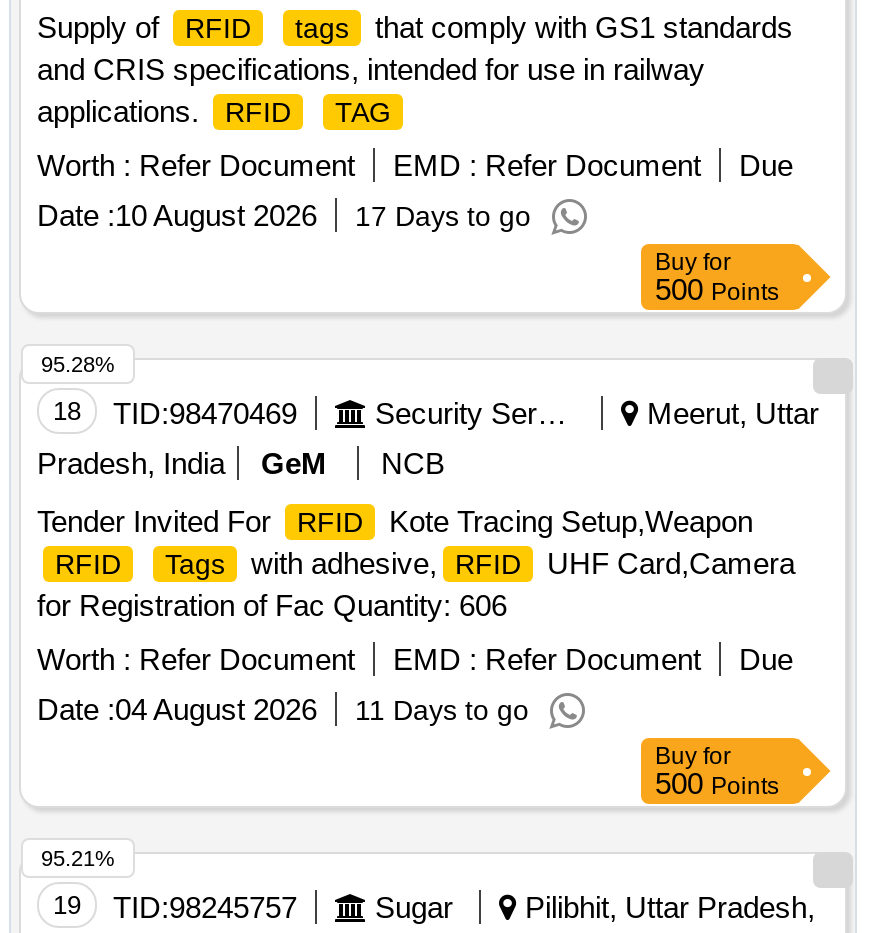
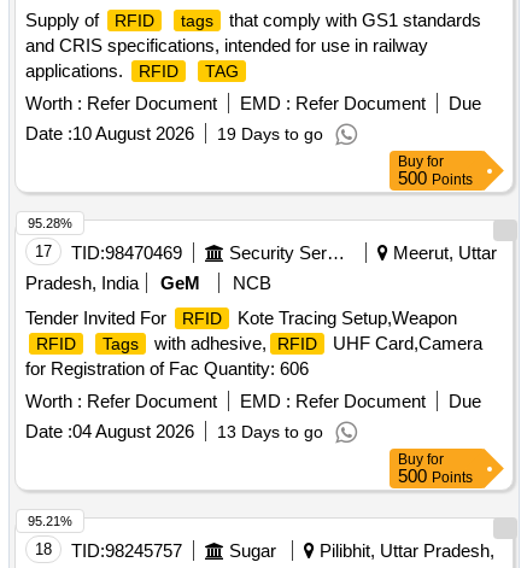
- Date : 10 August 2026 17 Days to go
+ Date : 10 August 2026 19 Days to go

- 18 TID:98470469
+ 17 TID:98470469

- Date : 04 August 2026 11 Days to go
+ Date : 04 August 2026 13 Days to go

- 19 TID:98245757
+ 18 TID:98245757
